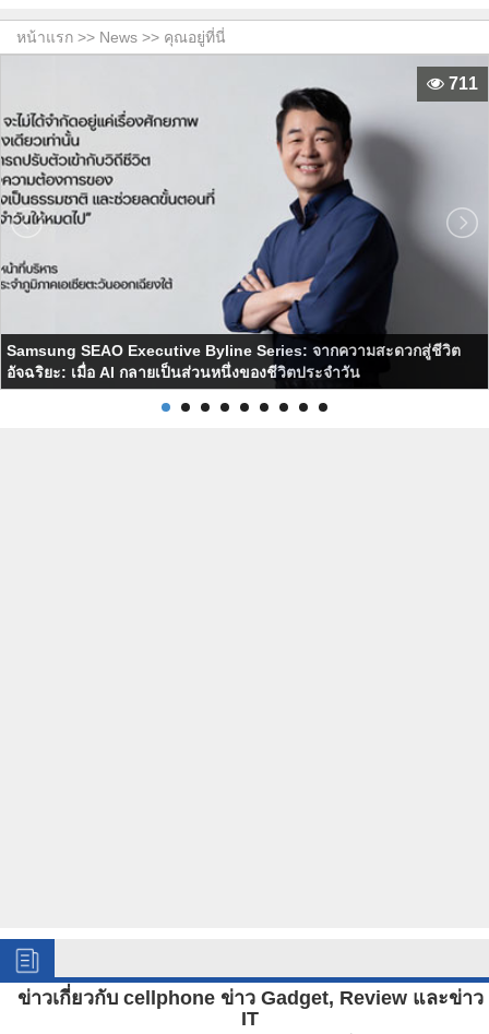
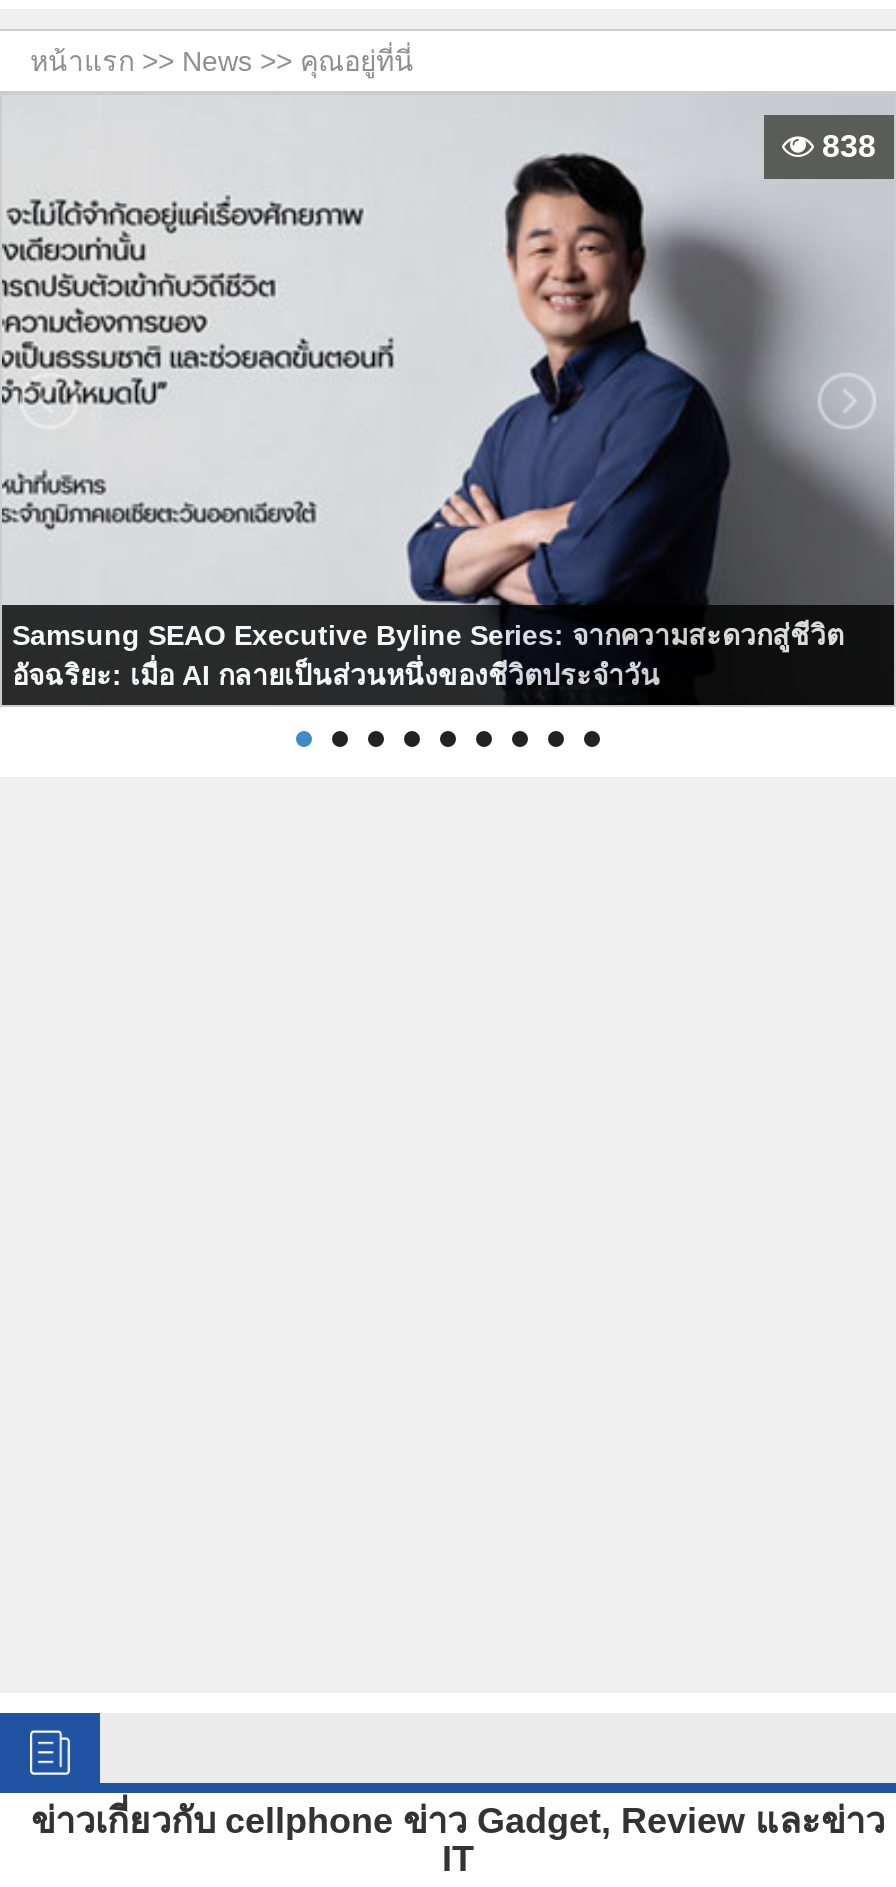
- 711
+ 838
